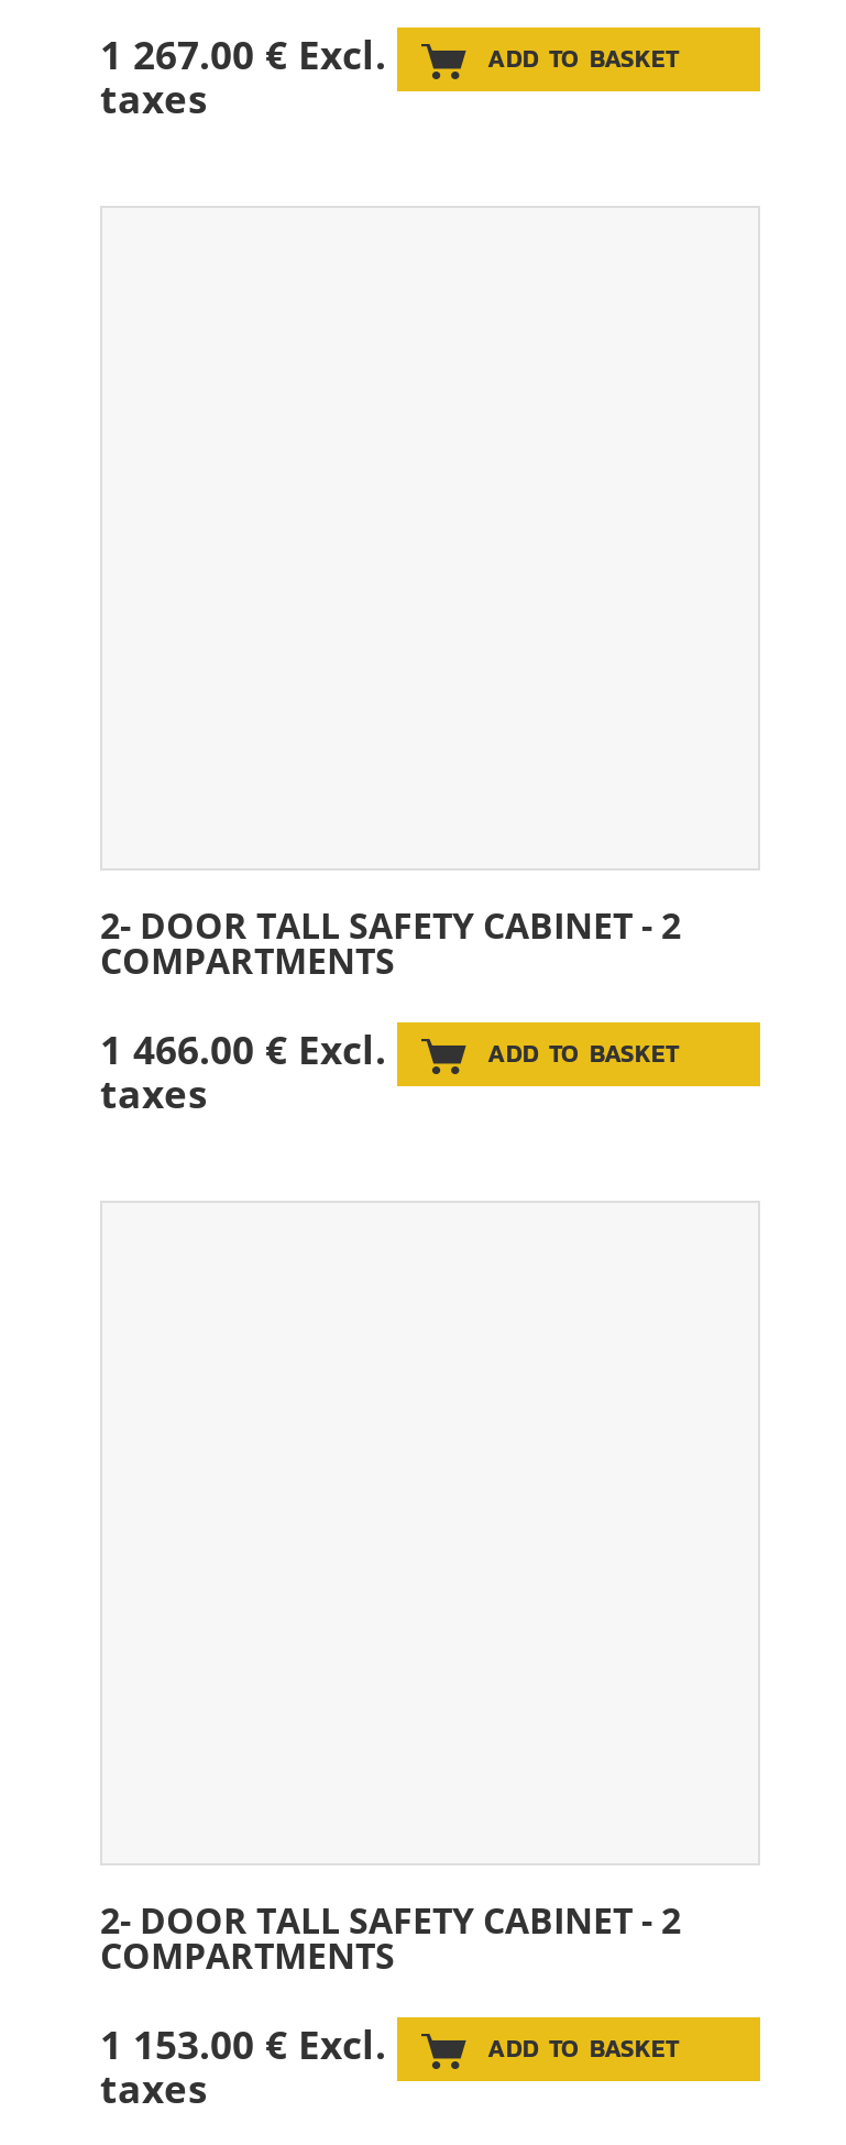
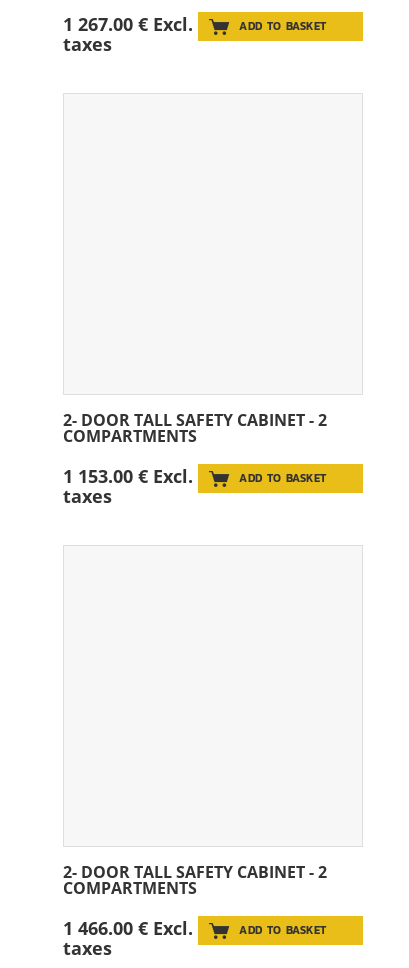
- 1 466.00 € Excl.
+ 1 153.00 € Excl.

- 1 153.00 € Excl.
+ 1 466.00 € Excl.
